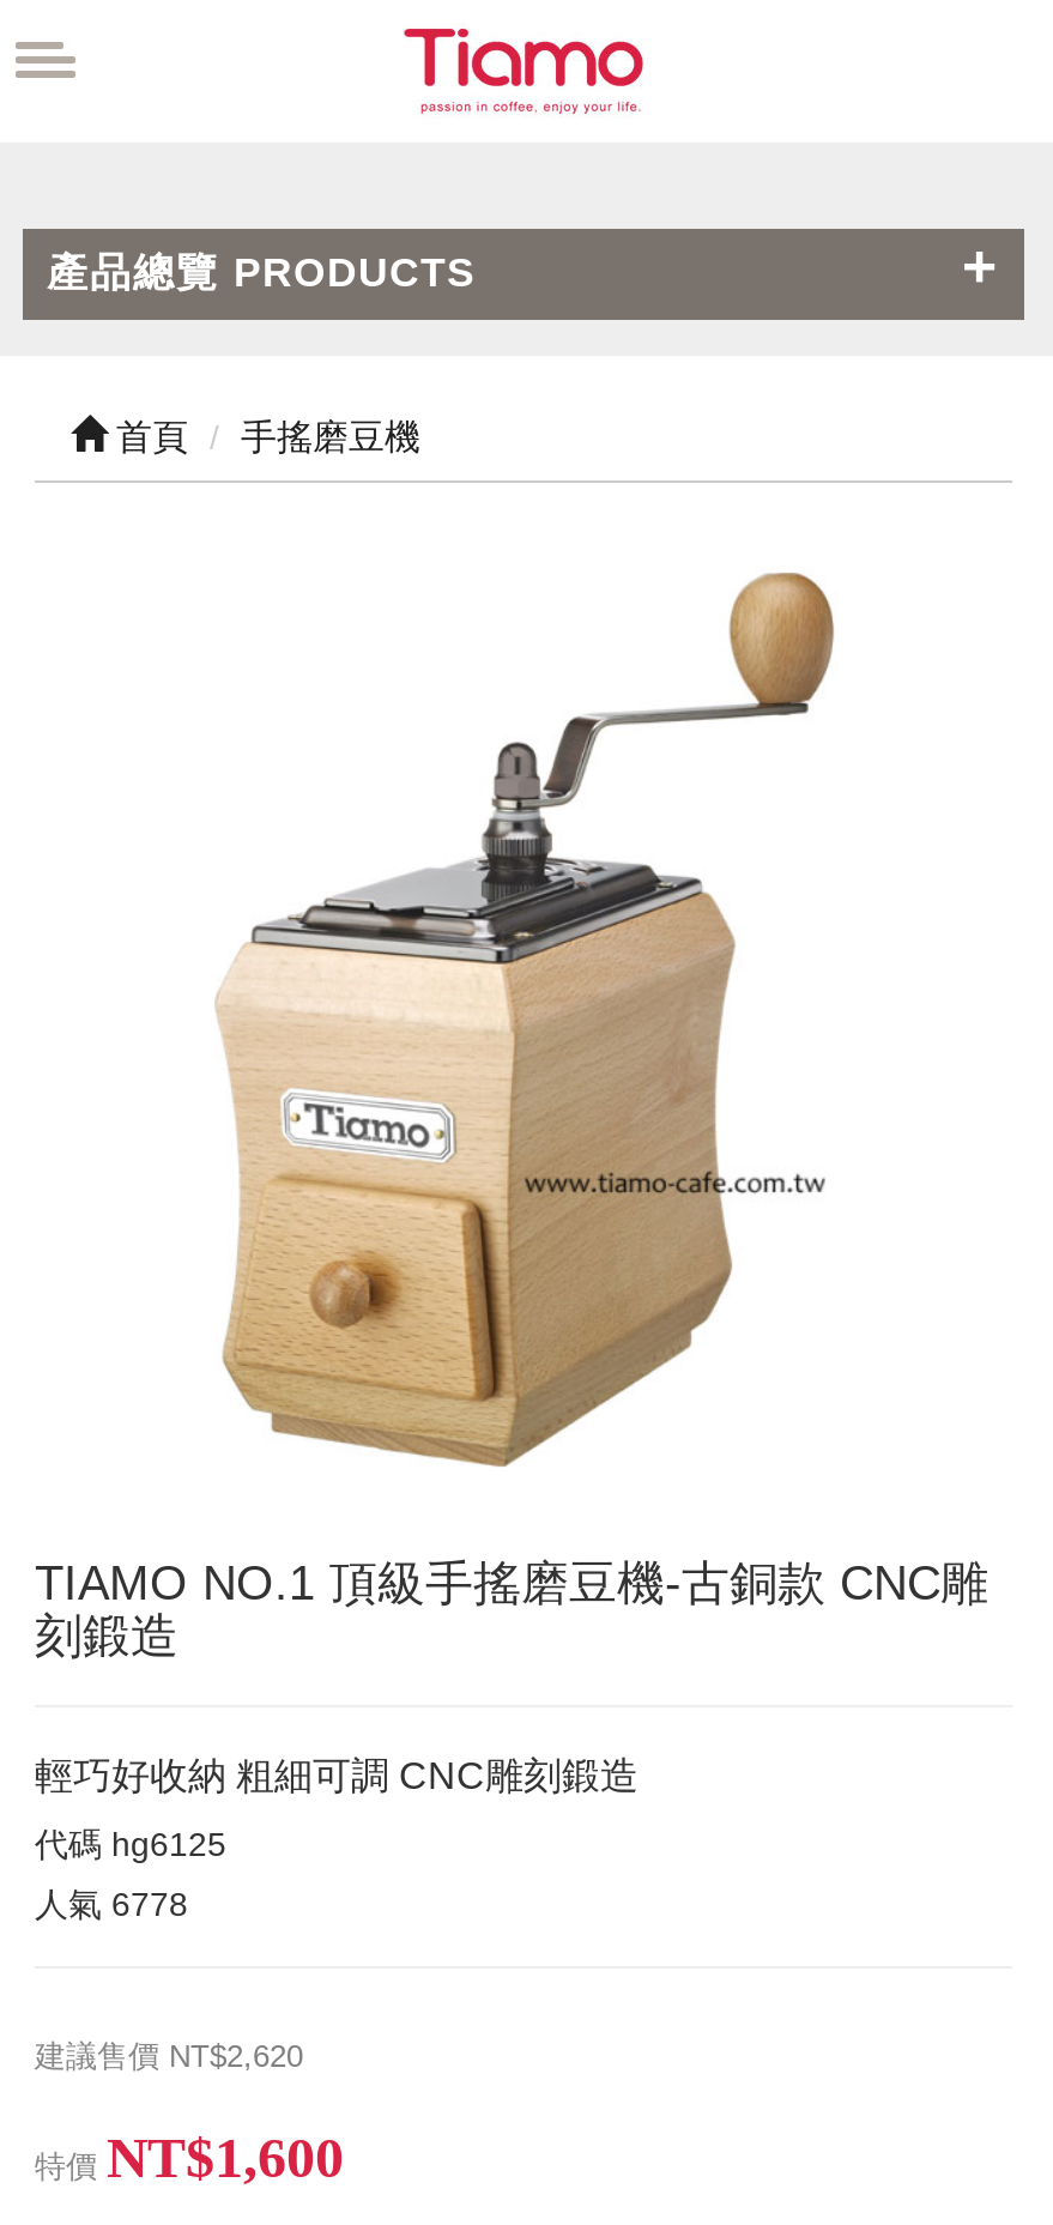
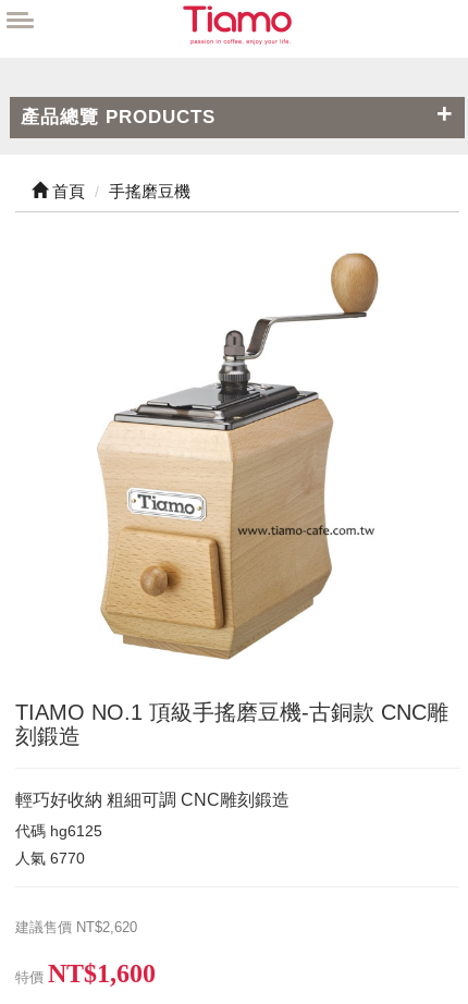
- 人氣6778
+ 人氣6770
